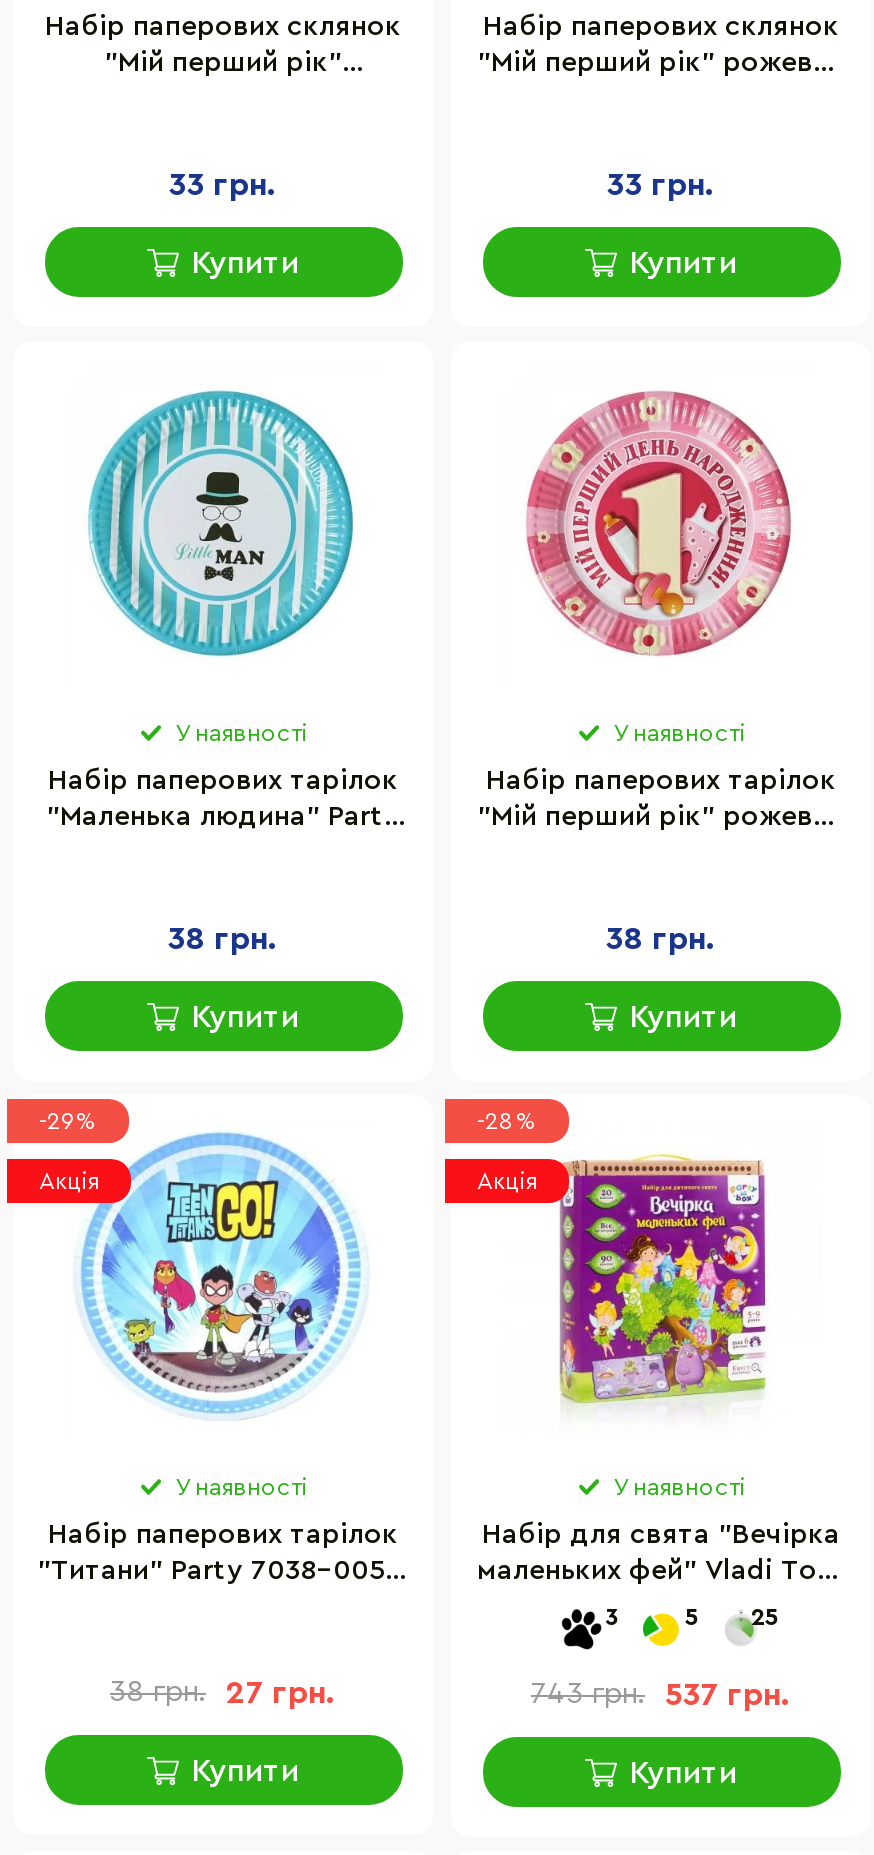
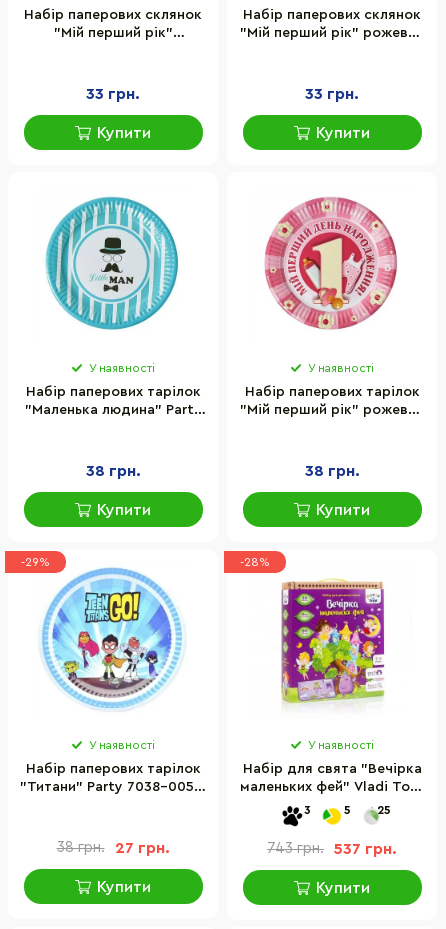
- Акція

- Акція
